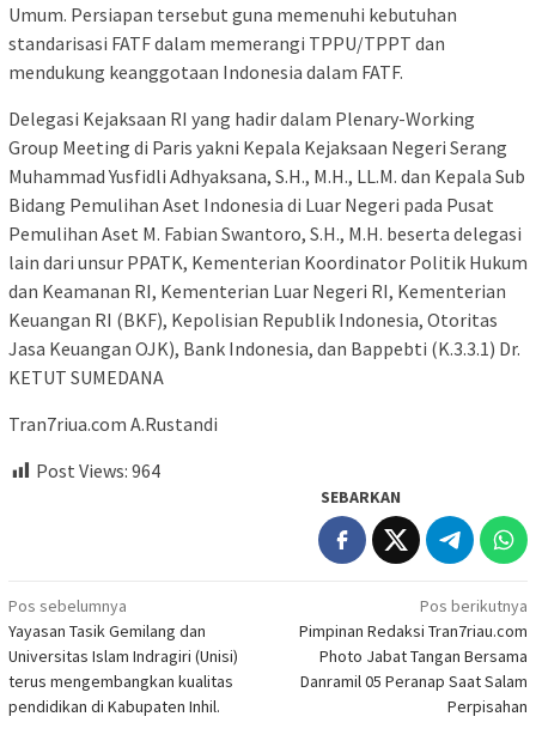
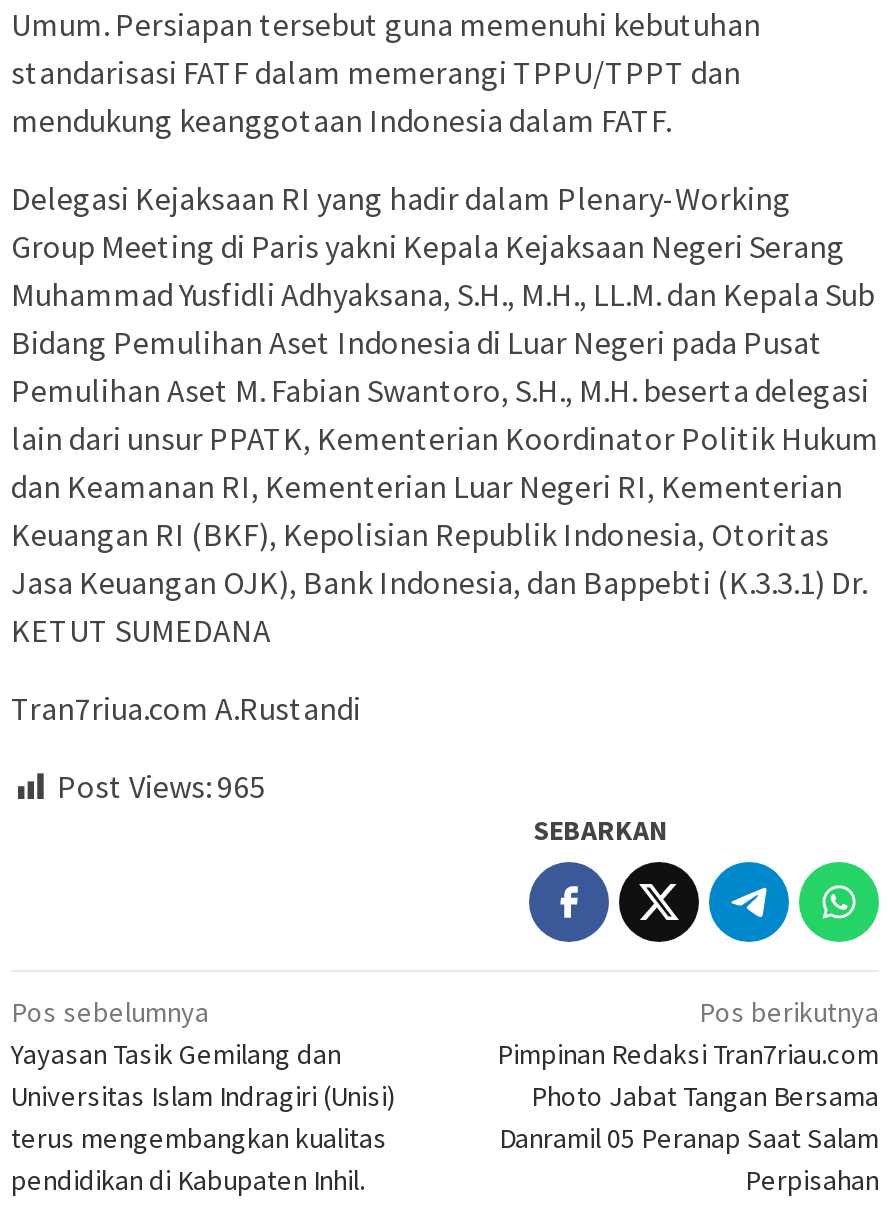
- Post Views: 964
+ Post Views: 965
